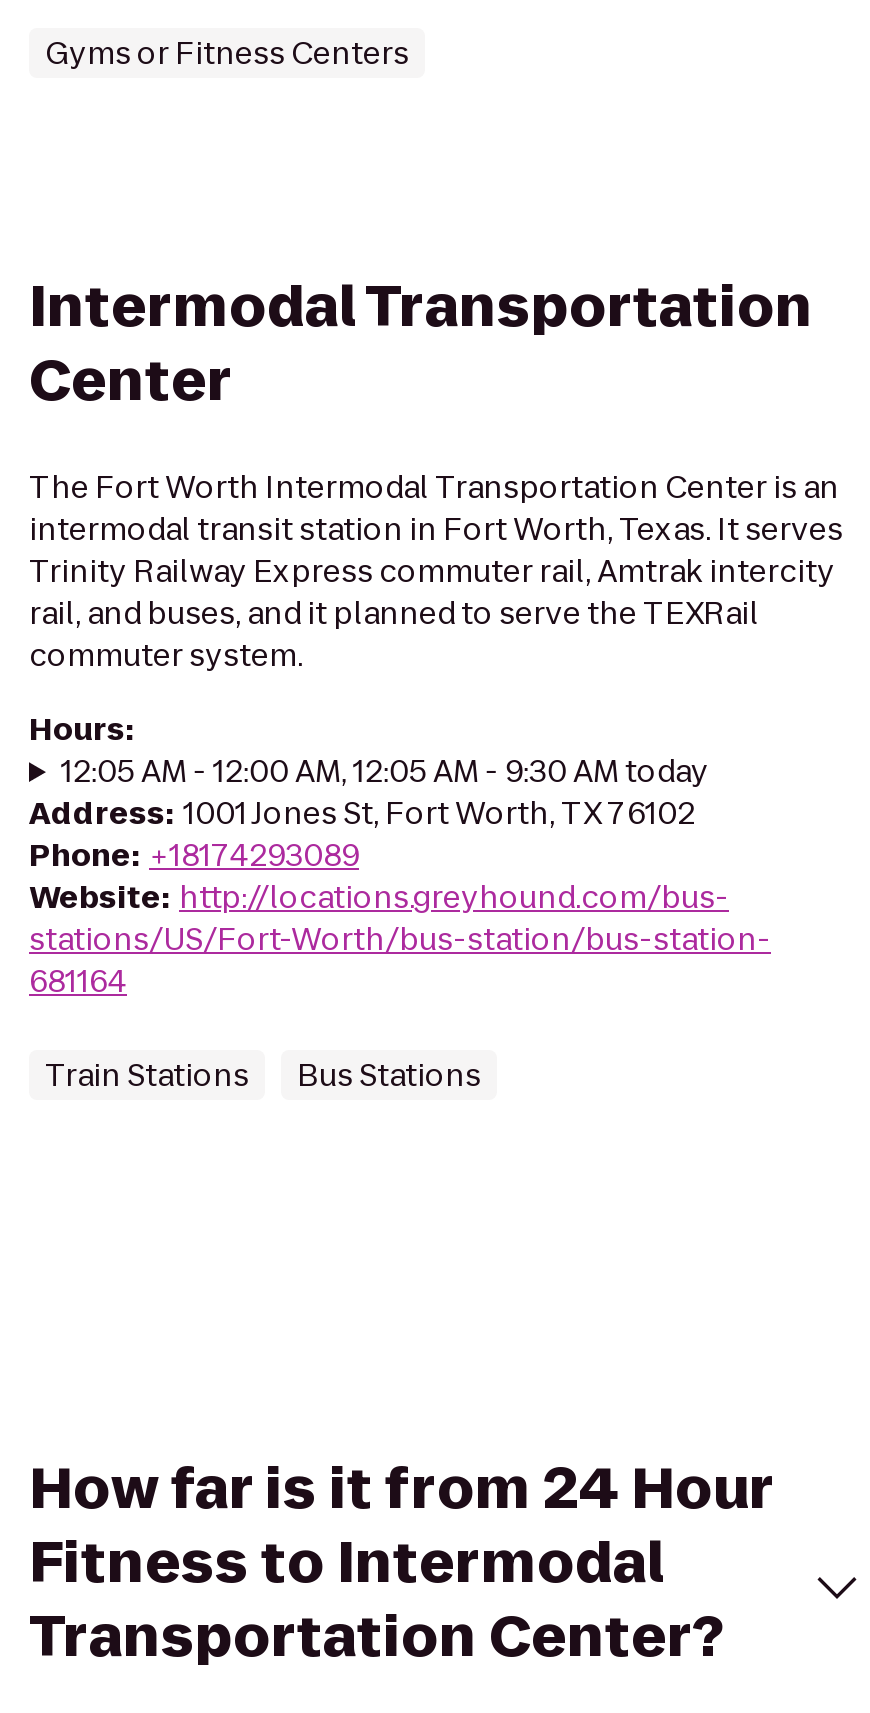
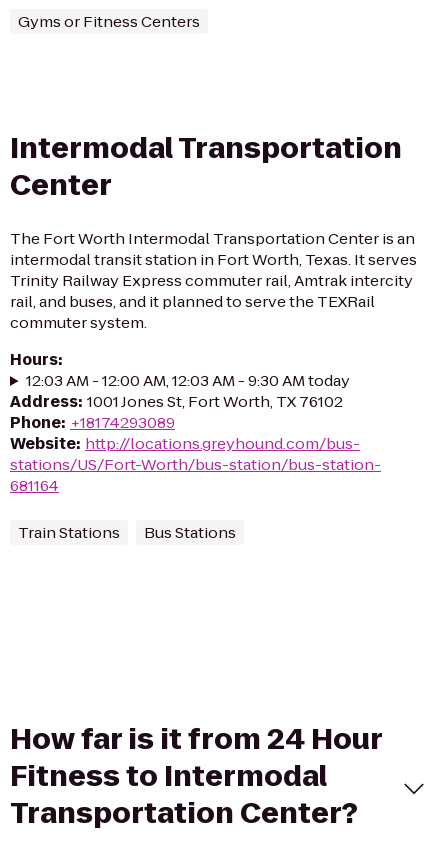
- 12:05 AM - 12:00 AM, 12:05 AM - 9:30 AM today
+ 12:03 AM - 12:00 AM, 12:03 AM - 9:30 AM today
